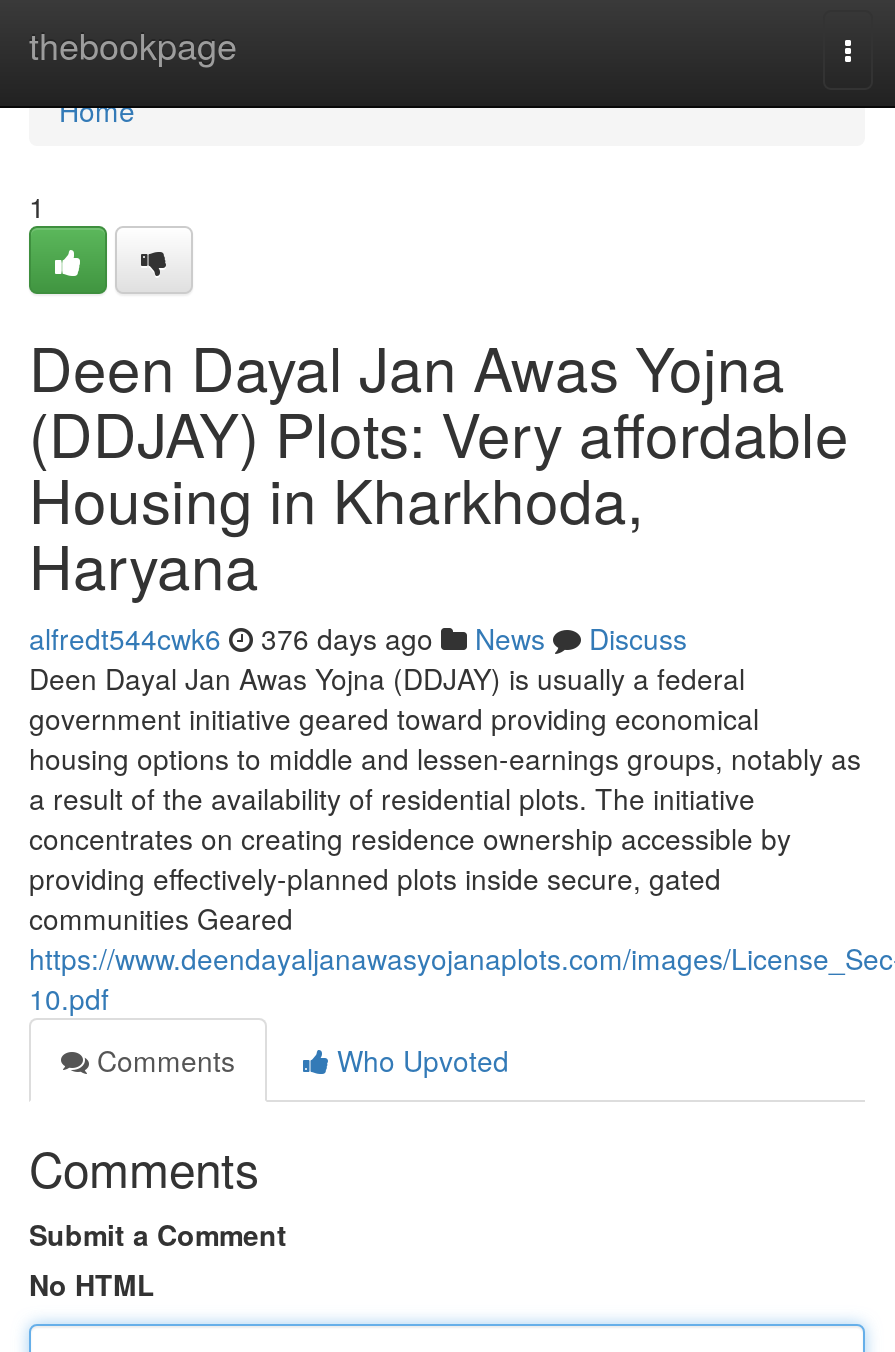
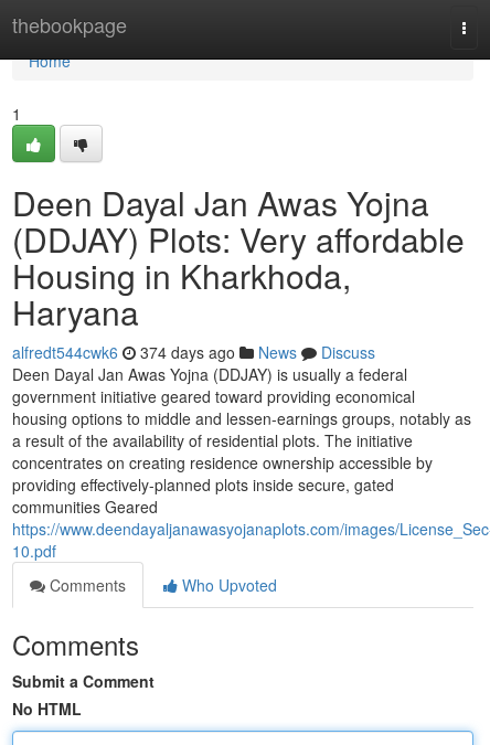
- alfredt544cwk6 376 days ago News Discuss
+ alfredt544cwk6 374 days ago News Discuss
